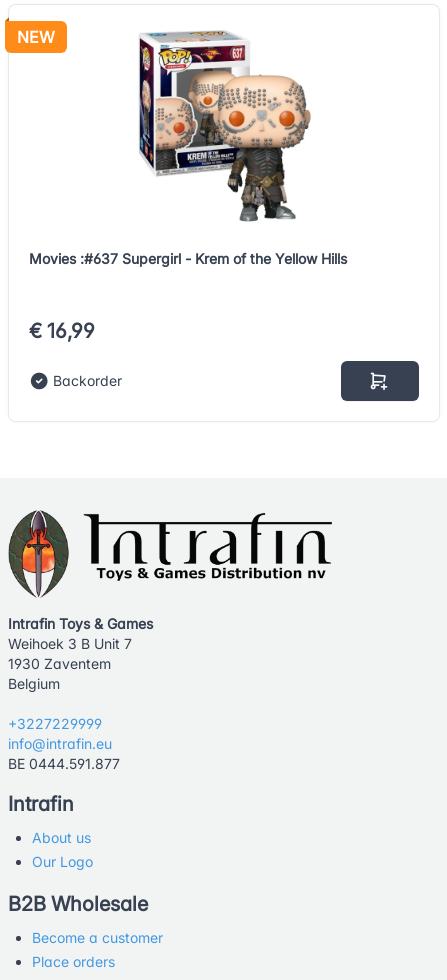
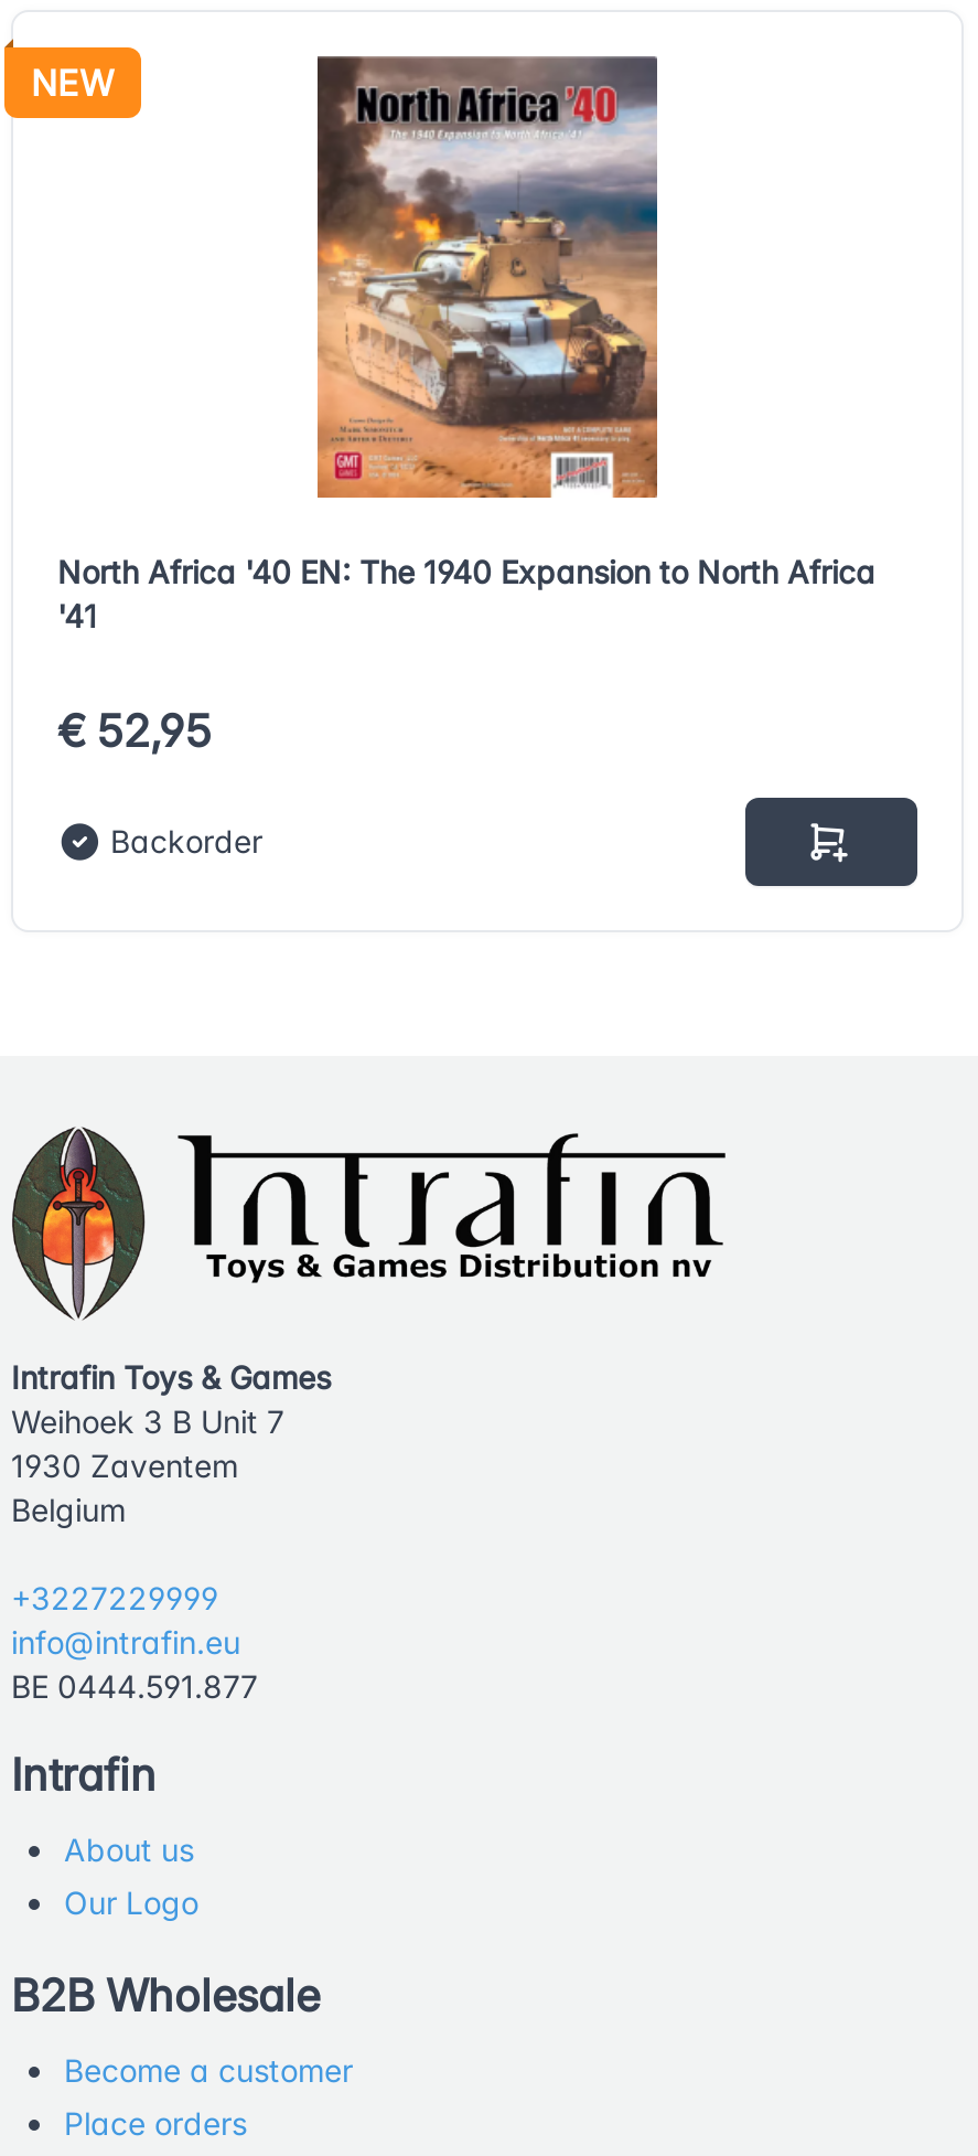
- [image]
- Movies :#637 Supergirl - Krem of the Yellow Hills
+ [image]
+ North Africa '40 EN: The 1940 Expansion to North Africa
+ '41

- € 16,99
+ € 52,95
